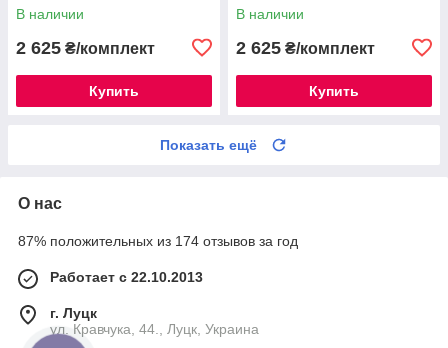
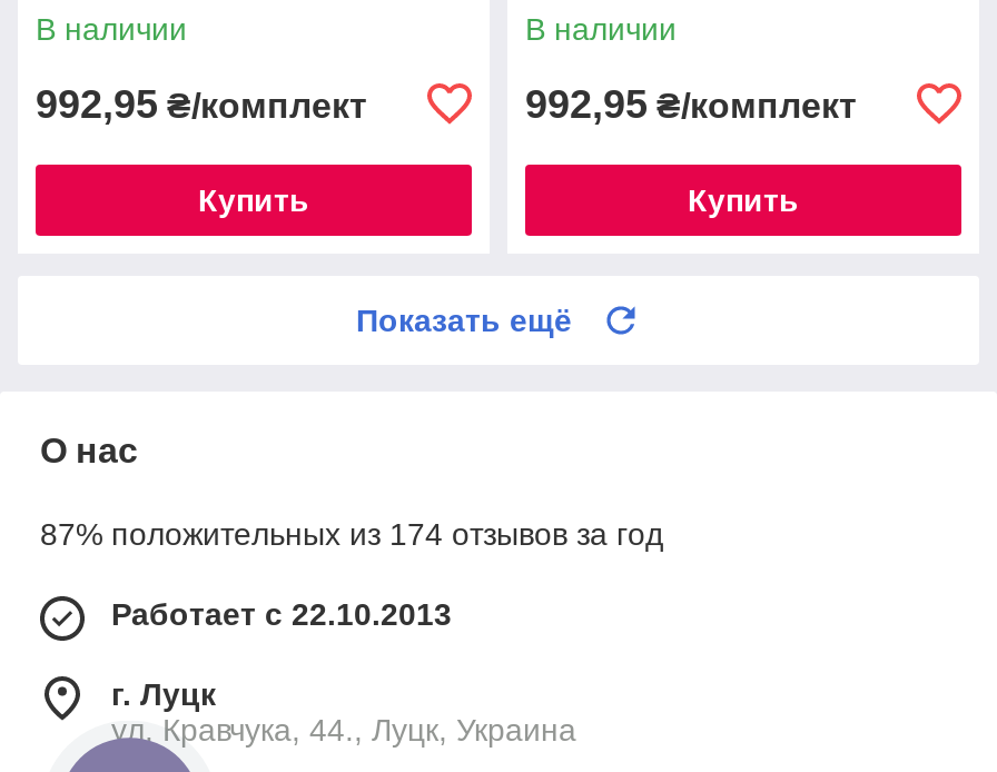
- 2 625 ₴/комплект
+ 992,95 ₴/комплект

- 2 625 ₴/комплект
+ 992,95 ₴/комплект
